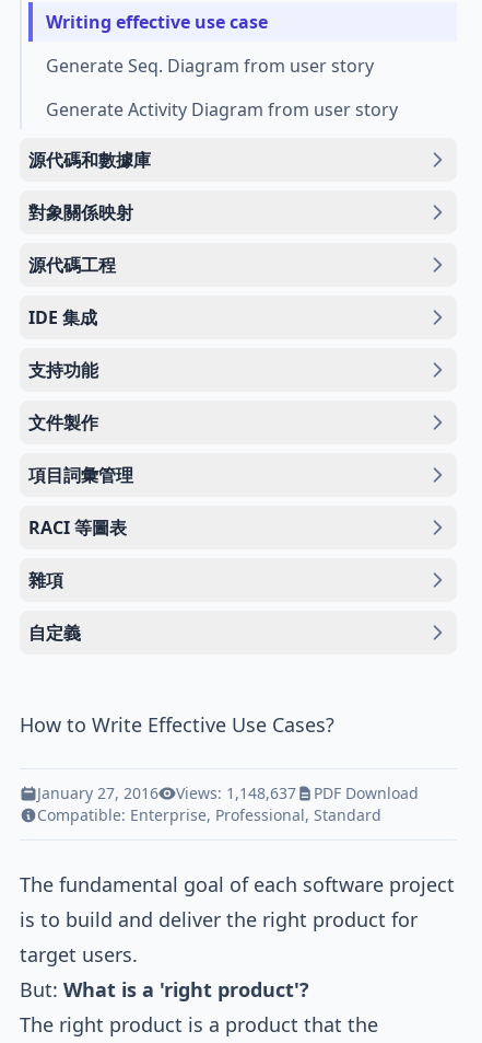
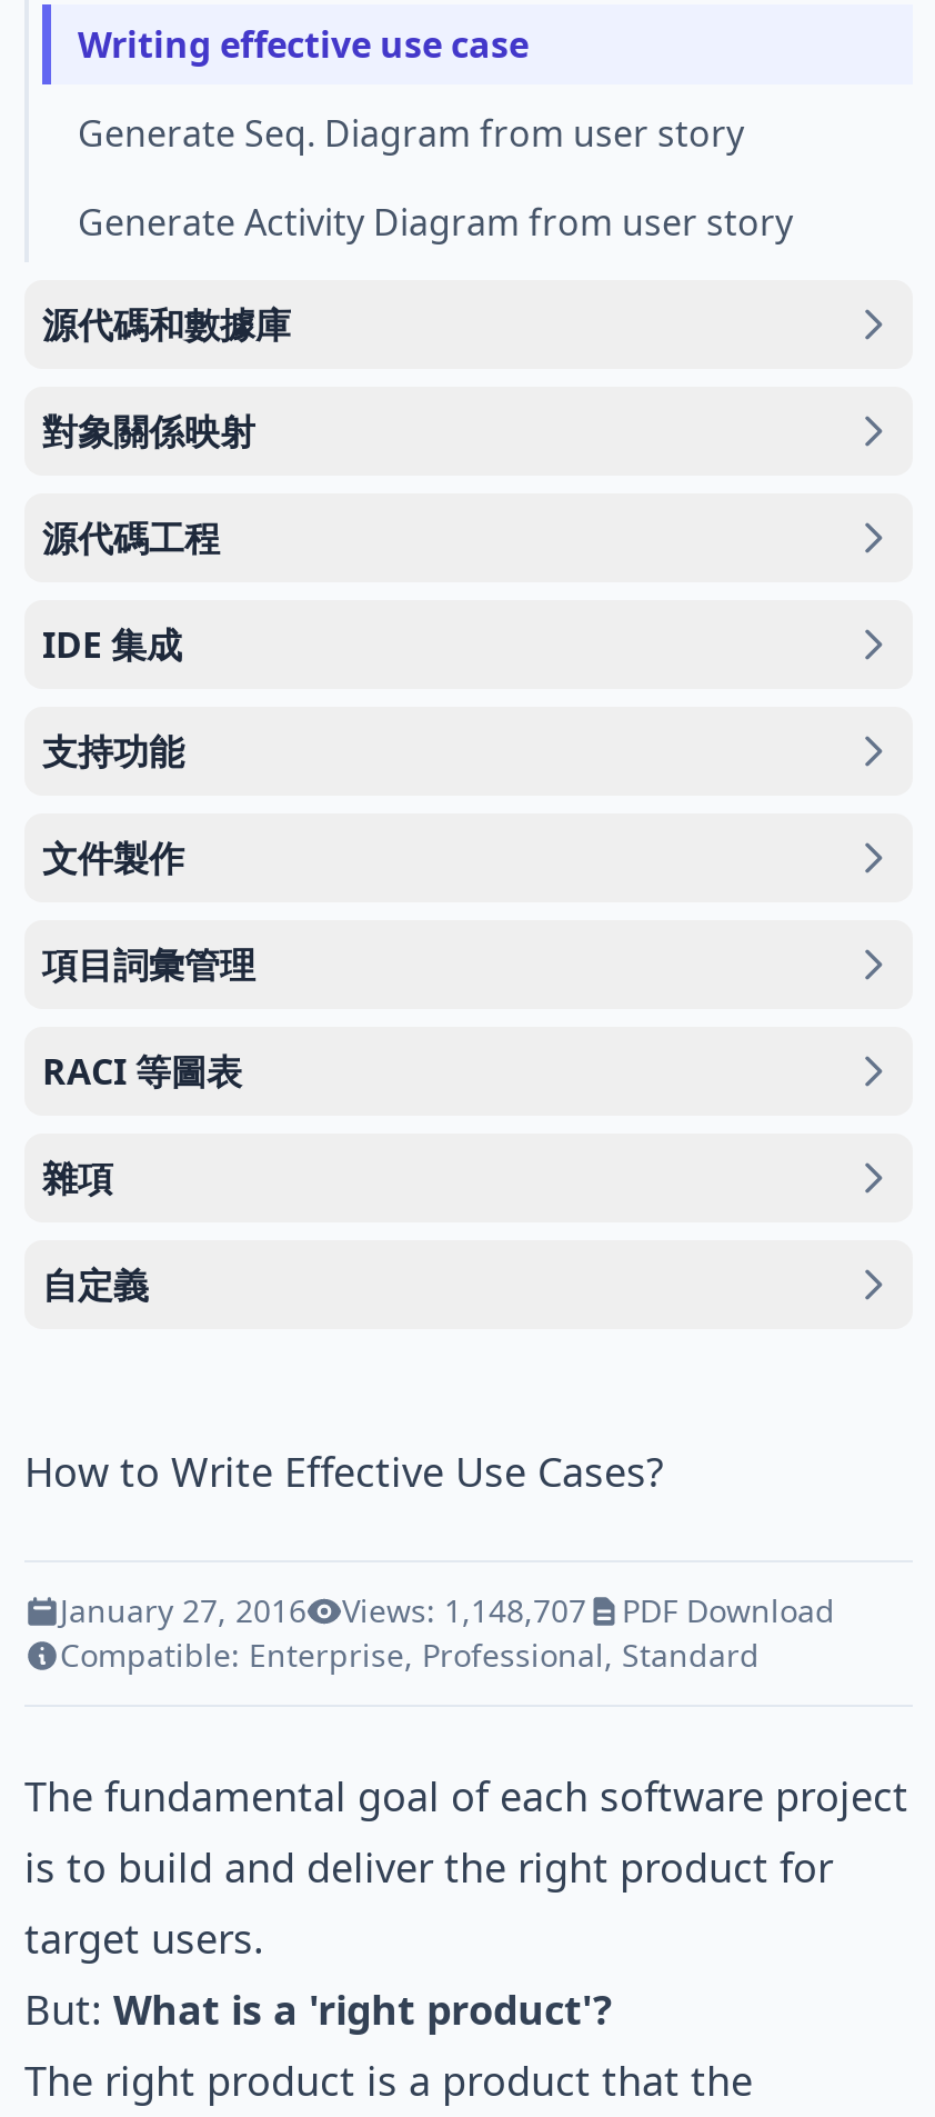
- January 27, 2016 Views: 1,148,637 PDF Download
+ January 27, 2016 Views: 1,148,707 PDF Download
